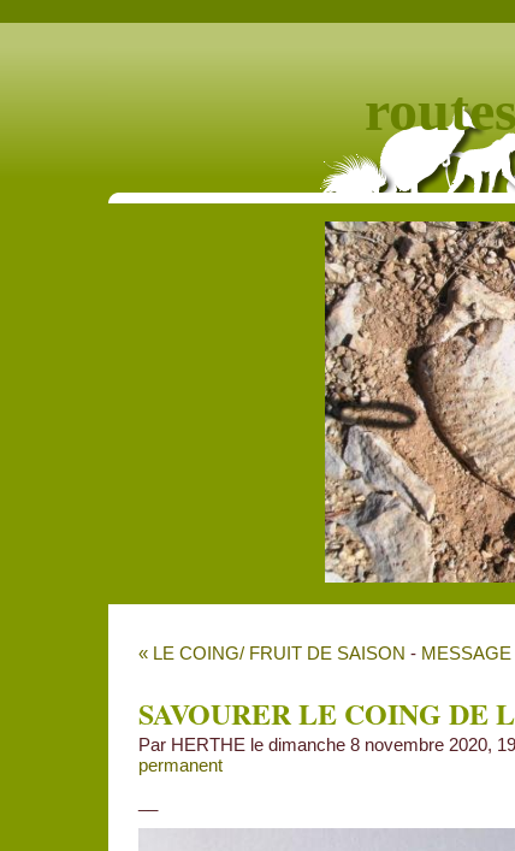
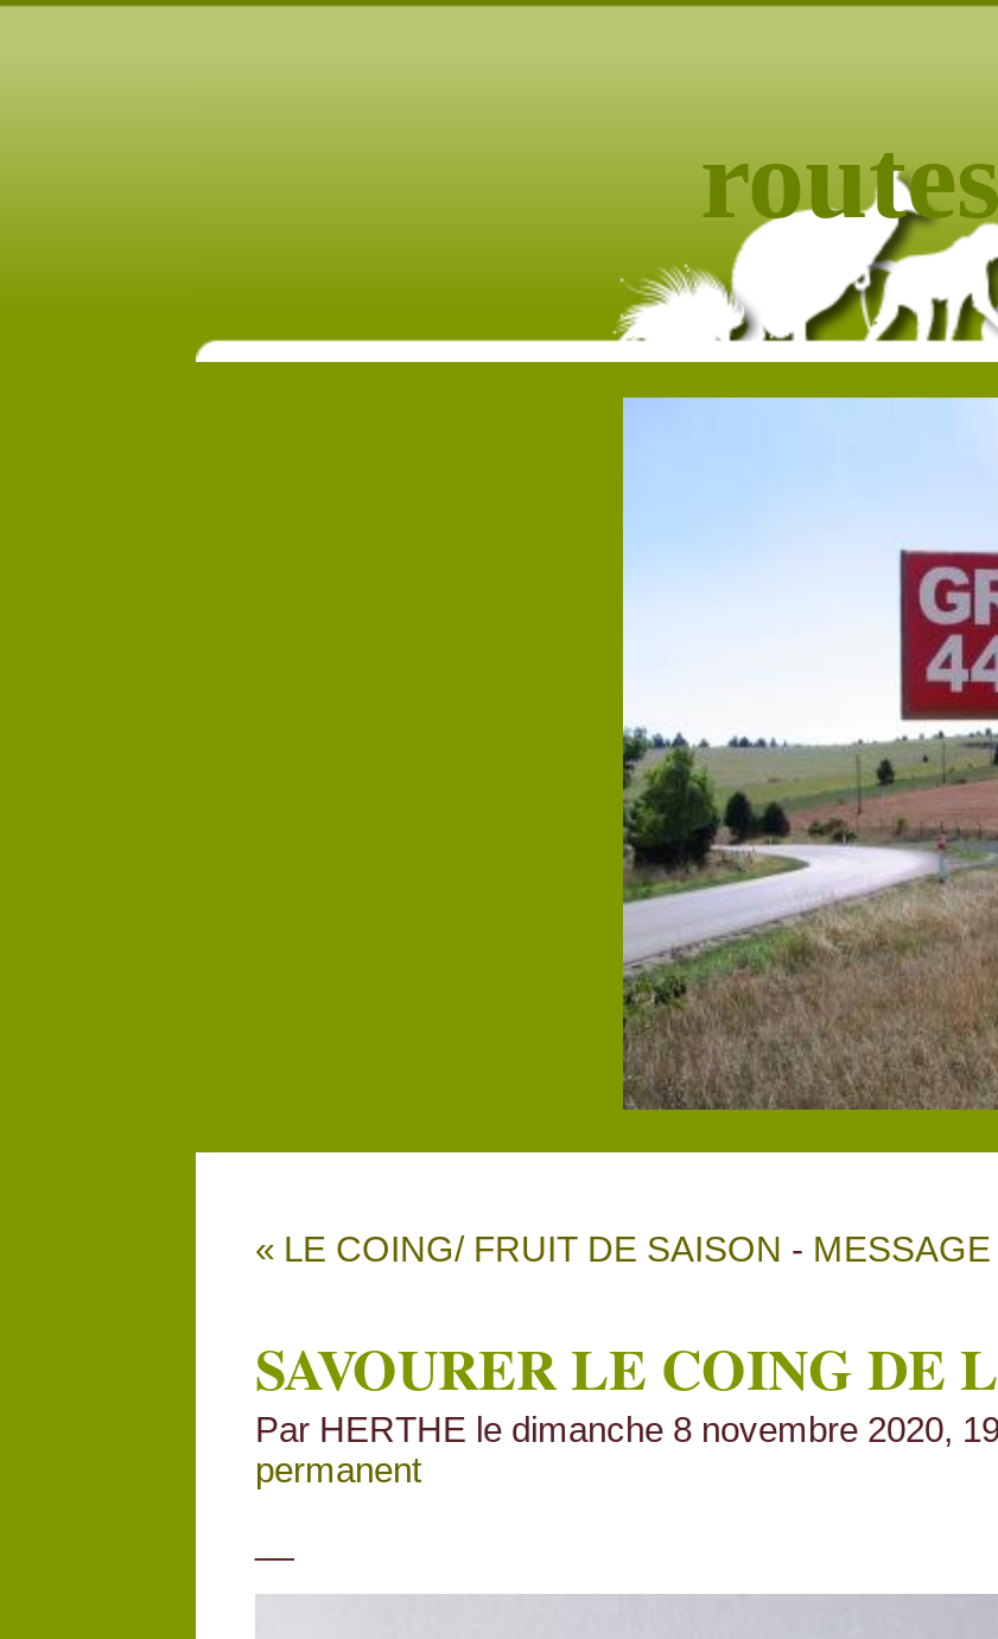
- [image]
+ [image]
